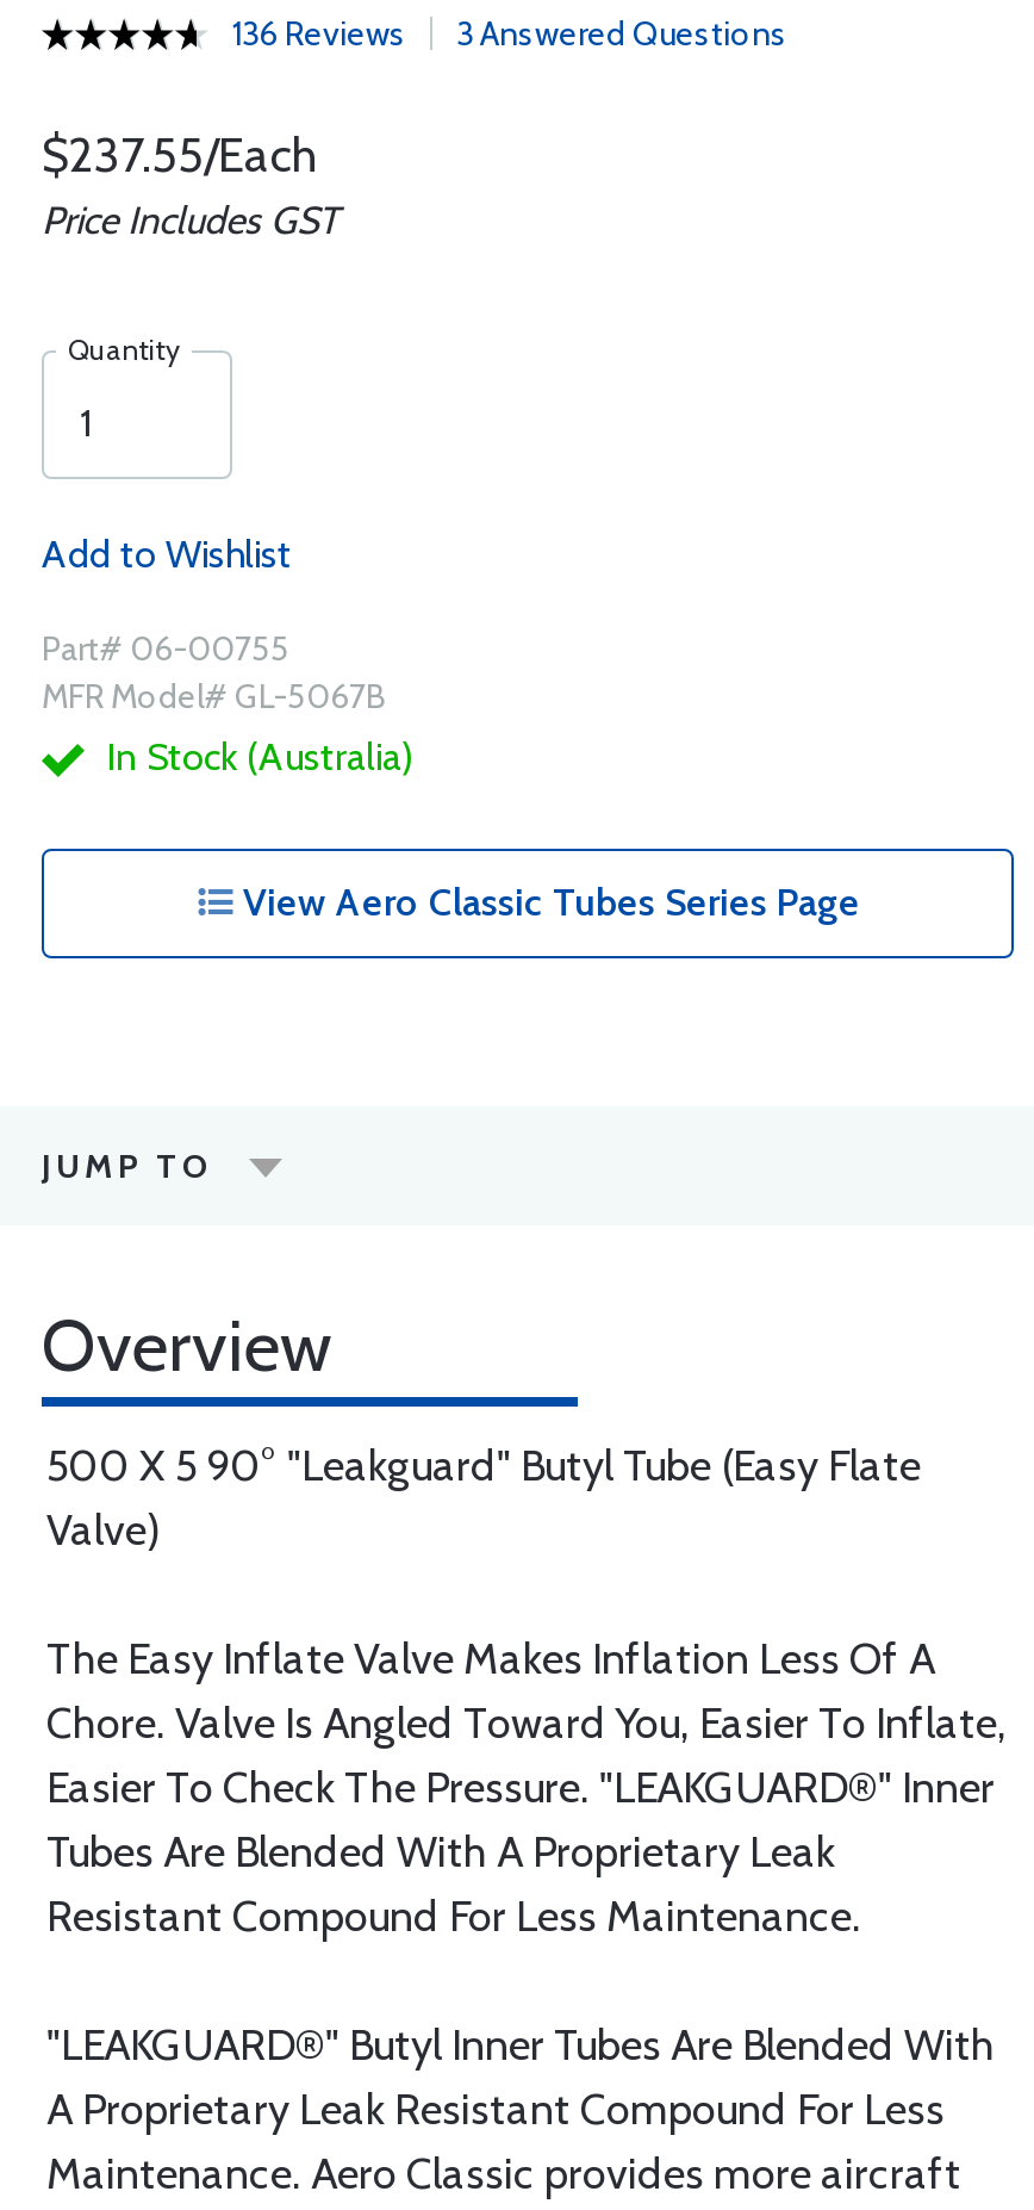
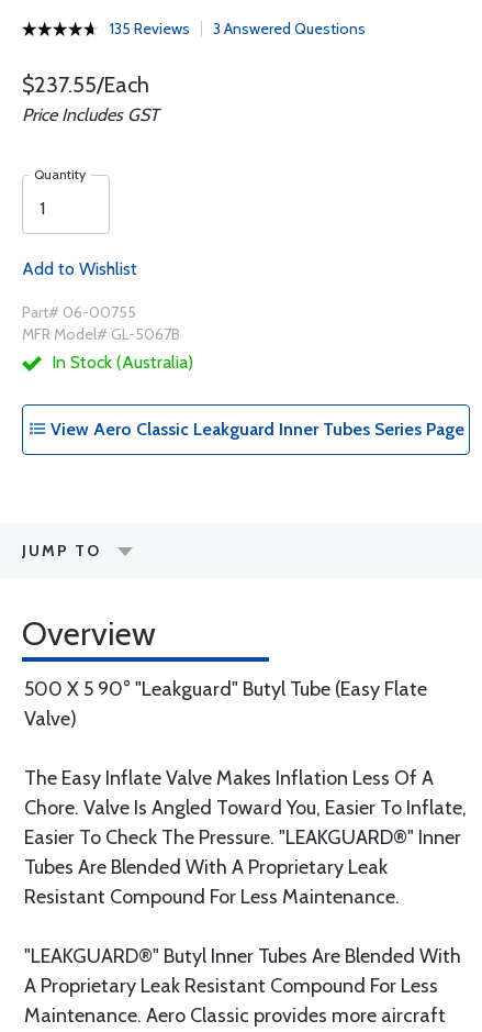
- 136 Reviews 3 Answered Questions
+ 135 Reviews 3 Answered Questions

- View Aero Classic Tubes Series Page
+ View Aero Classic Leakguard Inner Tubes Series Page
